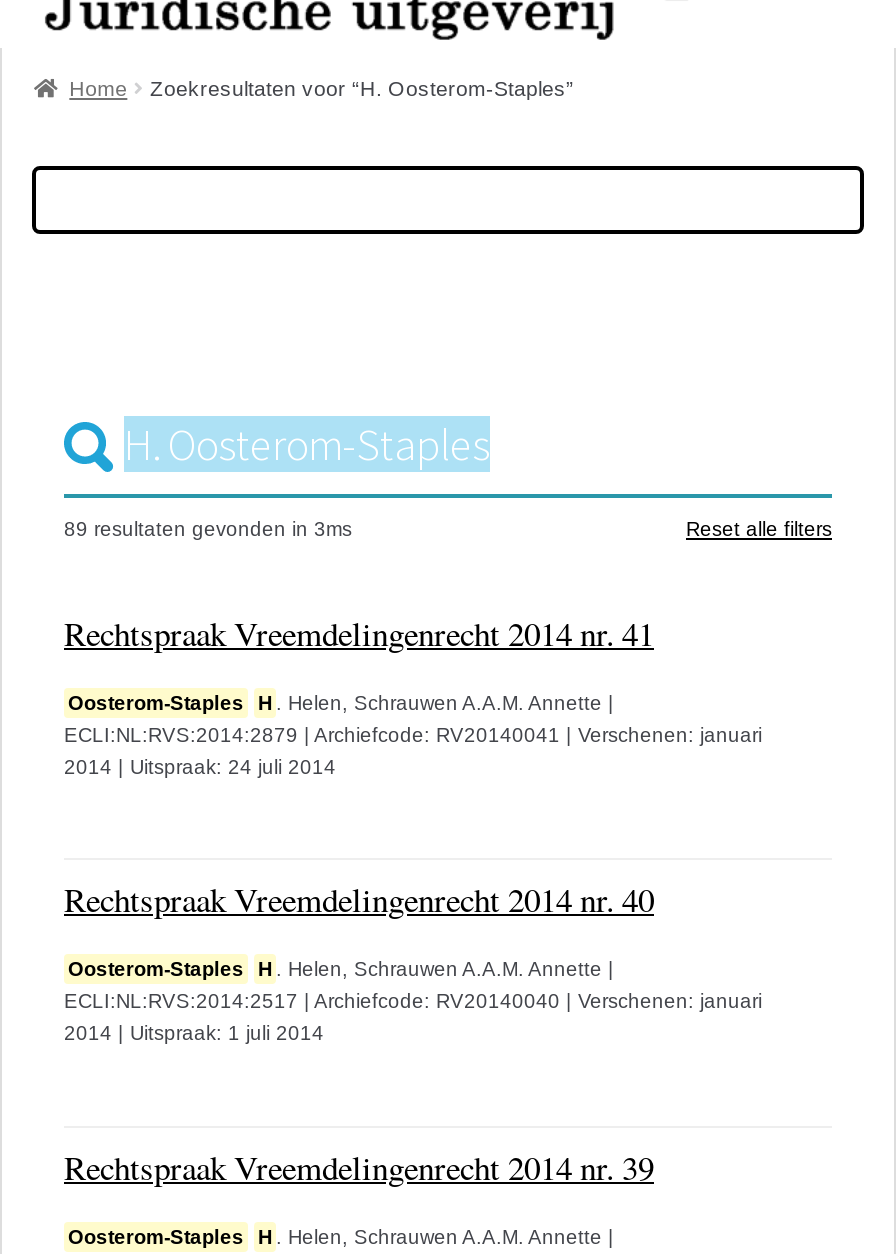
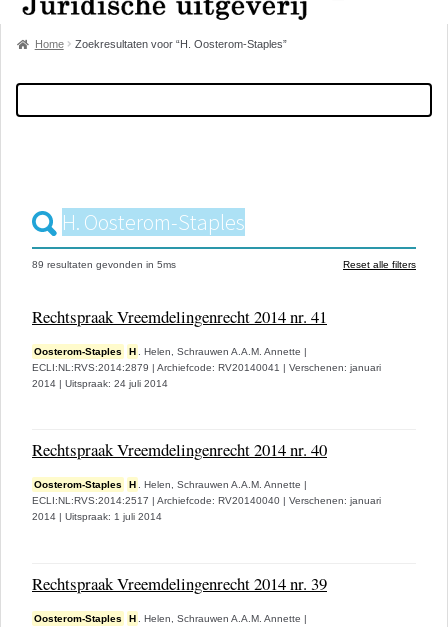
- 89 resultaten gevonden in 3ms
+ 89 resultaten gevonden in 5ms
